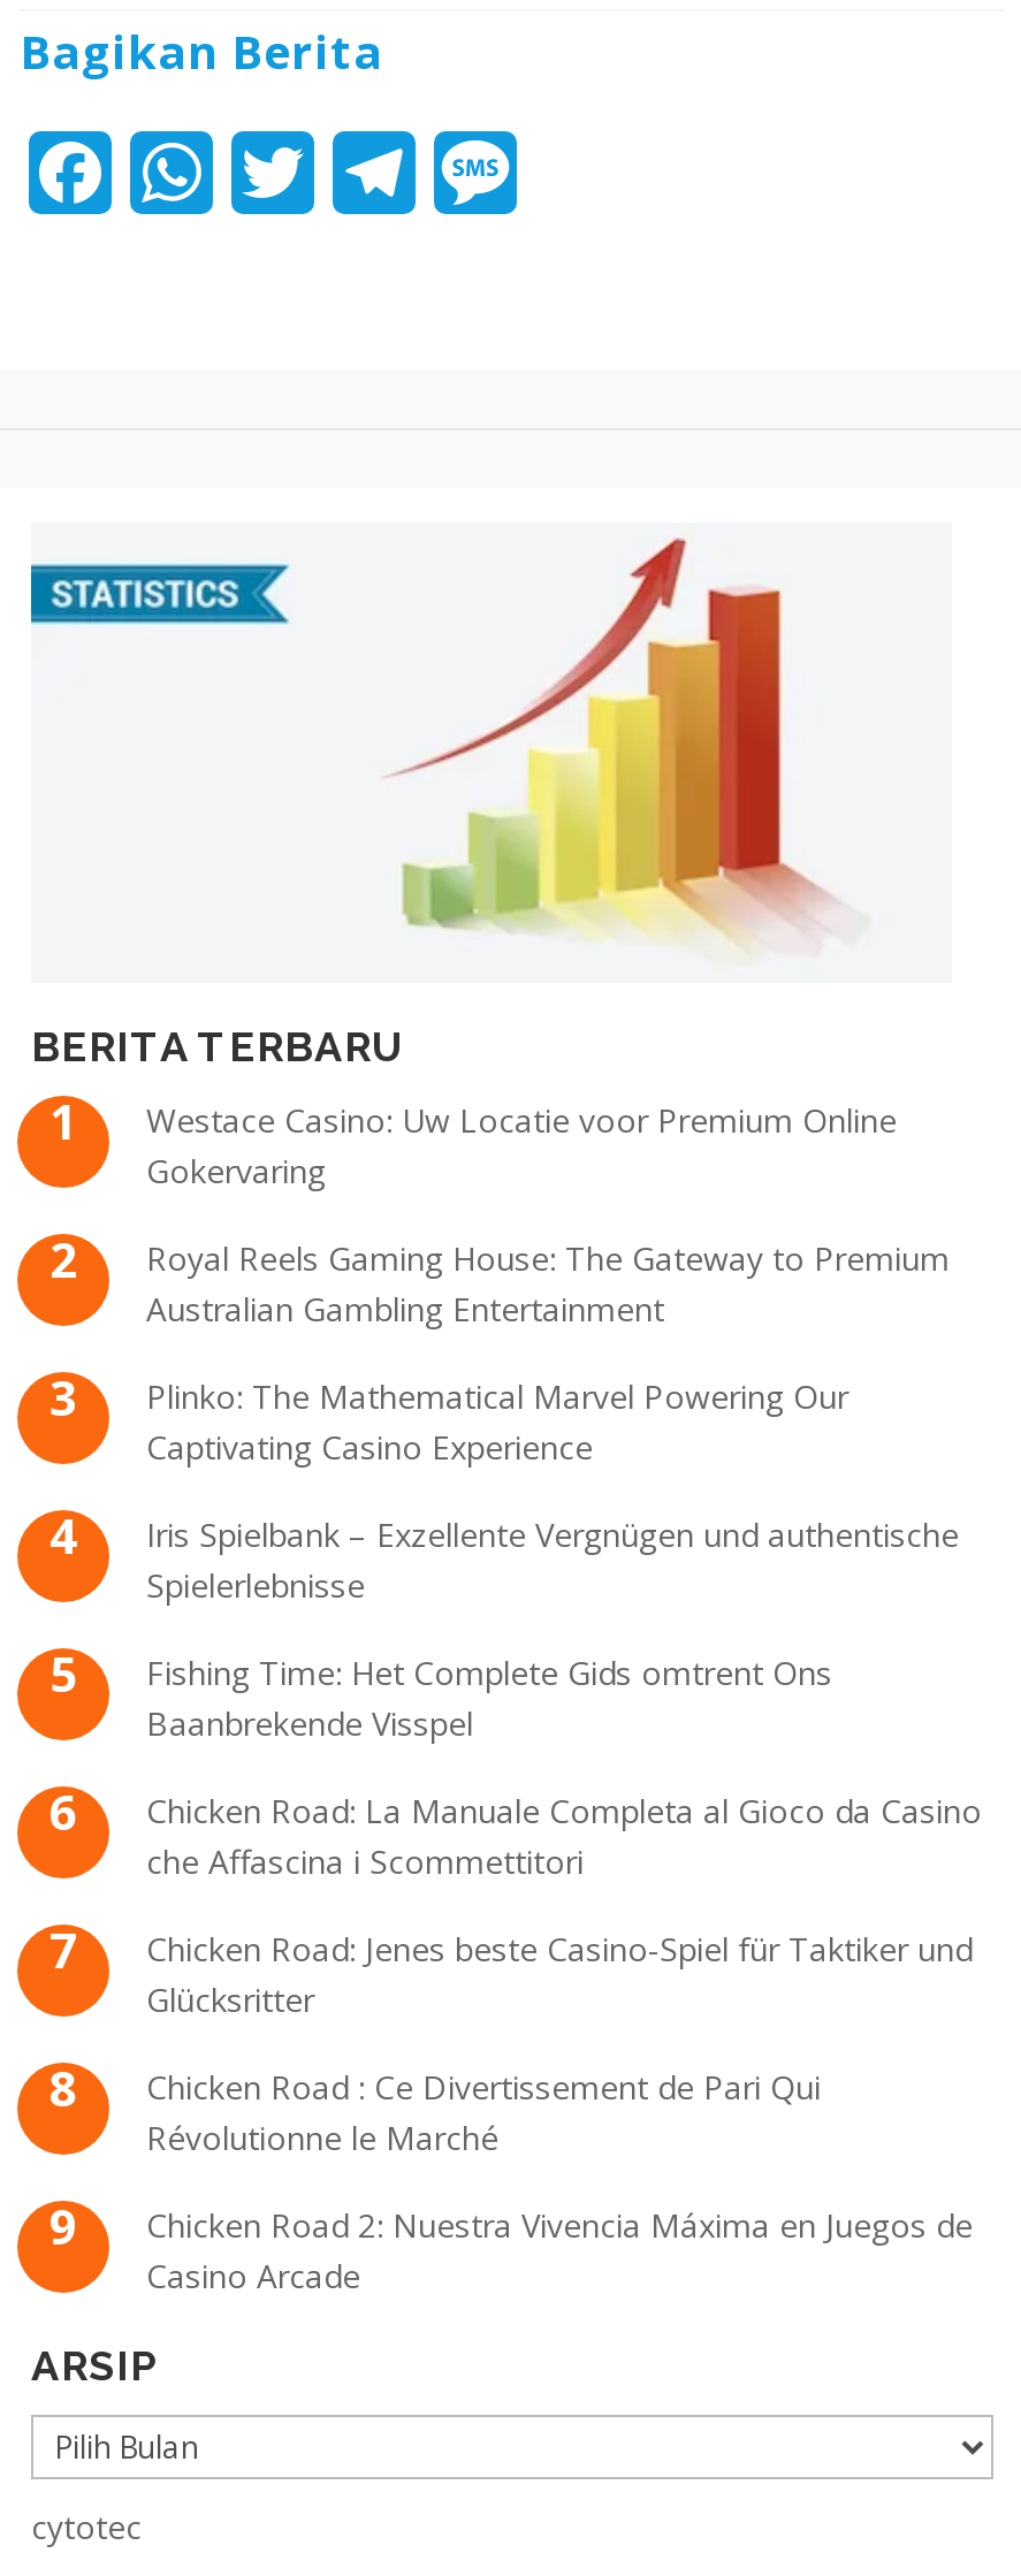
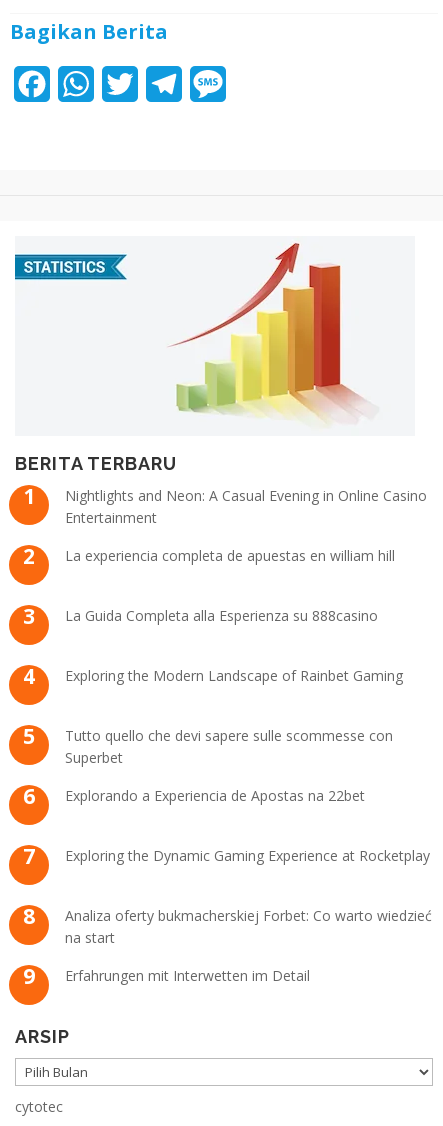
- Westace Casino: Uw Locatie voor Premium Online
- Gokervaring
+ Nightlights and Neon: A Casual Evening in Online Casino
+ Entertainment

- Royal Reels Gaming House: The Gateway to Premium
- Australian Gambling Entertainment
+ La experiencia completa de apuestas en william hill

- Plinko: The Mathematical Marvel Powering Our
- Captivating Casino Experience
+ La Guida Completa alla Esperienza su 888casino

- Iris Spielbank – Exzellente Vergnügen und authentische
- Spielerlebnisse
+ Exploring the Modern Landscape of Rainbet Gaming

- Fishing Time: Het Complete Gids omtrent Ons
- Baanbrekende Visspel
+ Tutto quello che devi sapere sulle scommesse con
+ Superbet

- Chicken Road: La Manuale Completa al Gioco da Casino
- che Affascina i Scommettitori
+ Explorando a Experiencia de Apostas na 22bet

- Chicken Road: Jenes beste Casino-Spiel für Taktiker und
- Glücksritter
+ Exploring the Dynamic Gaming Experience at Rocketplay

- Chicken Road : Ce Divertissement de Pari Qui
- Révolutionne le Marché
+ Analiza oferty bukmacherskiej Forbet: Co warto wiedzieć
+ na start

- Chicken Road 2: Nuestra Vivencia Máxima en Juegos de
- Casino Arcade
+ Erfahrungen mit Interwetten im Detail
